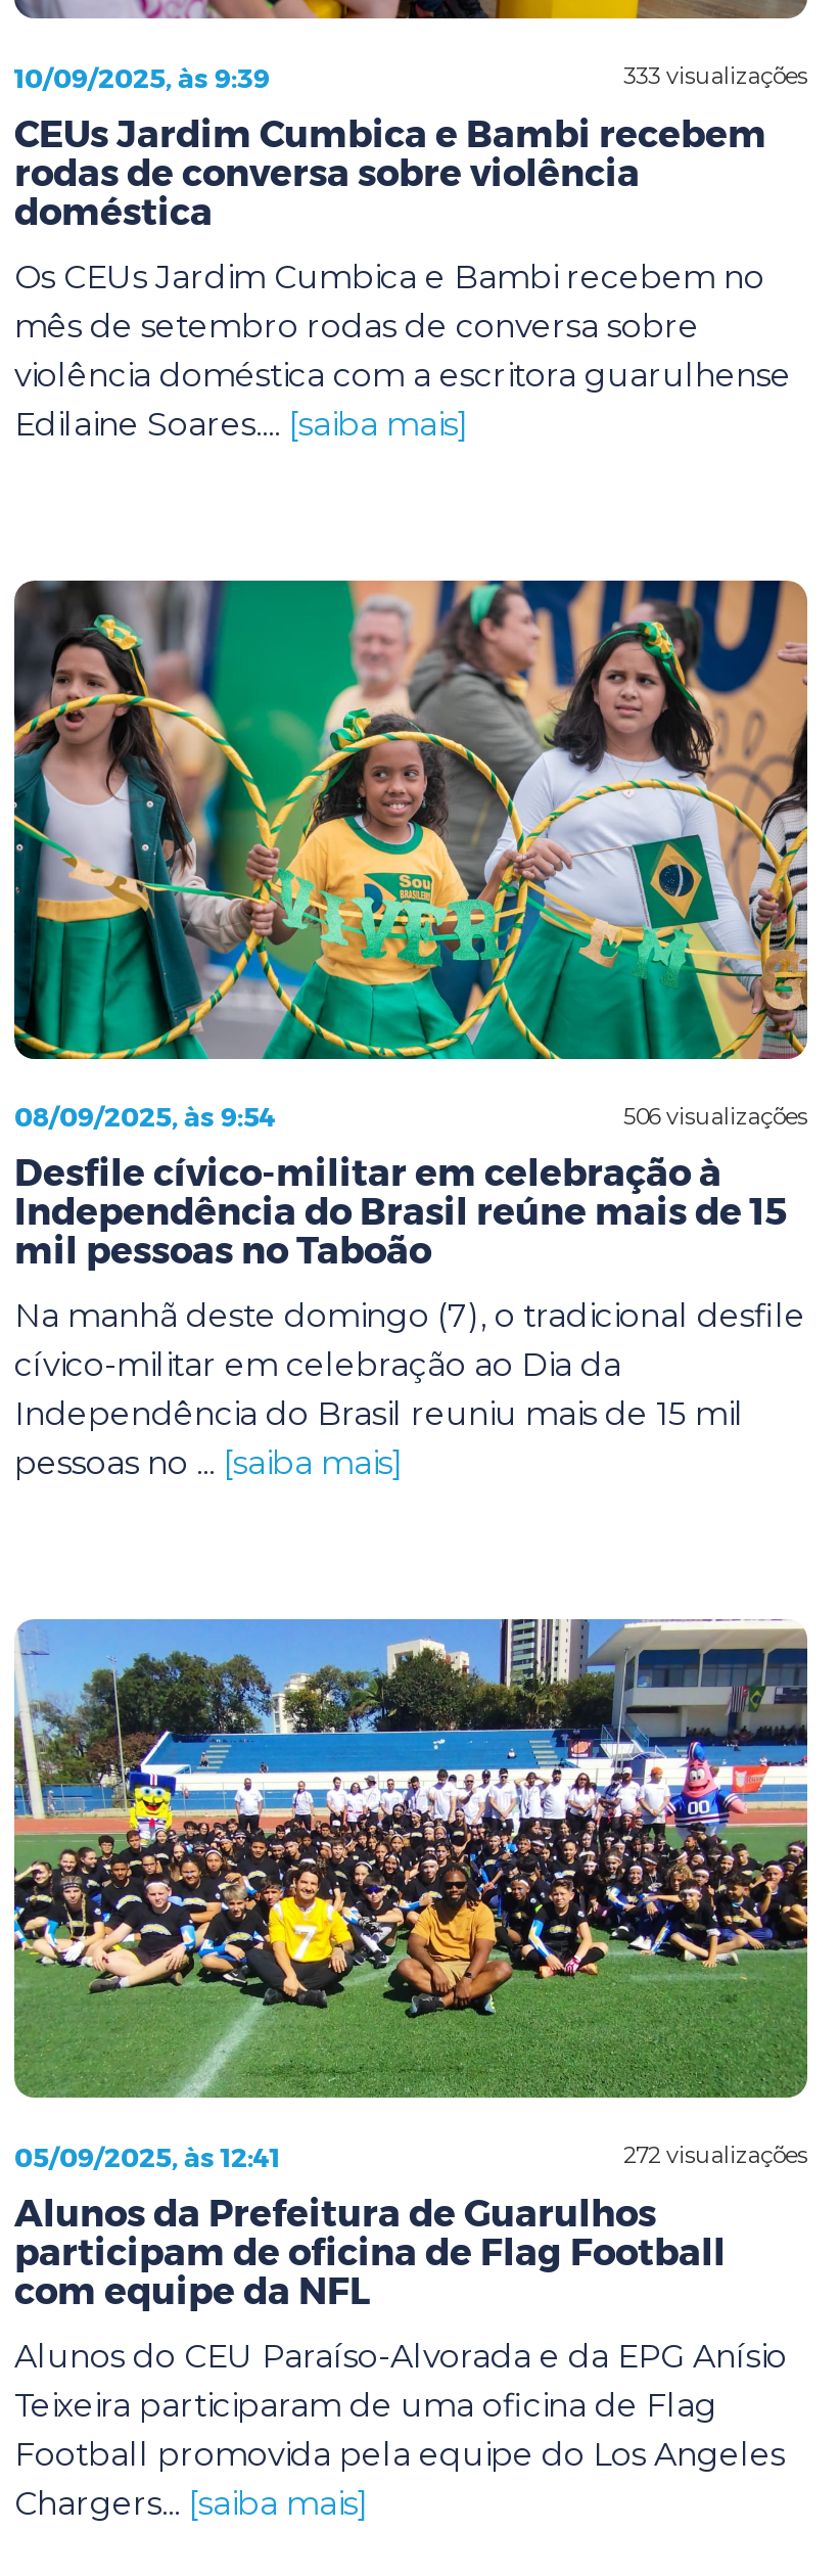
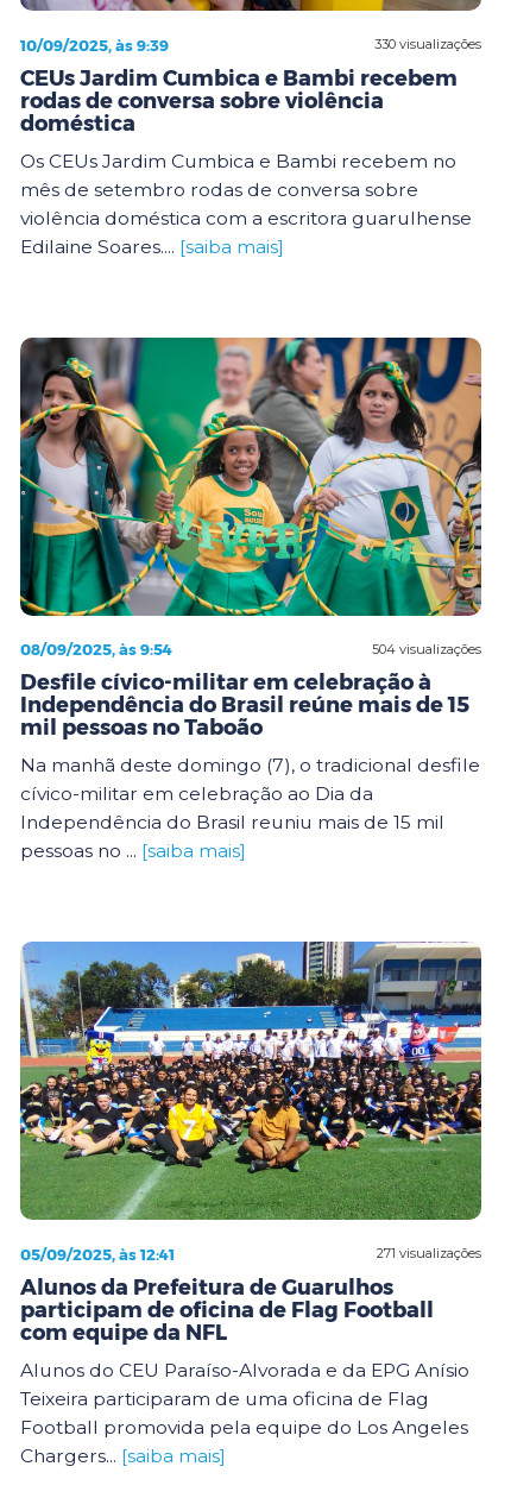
- 333 visualizações
+ 330 visualizações

- 506 visualizações
+ 504 visualizações

- 272 visualizações
+ 271 visualizações
